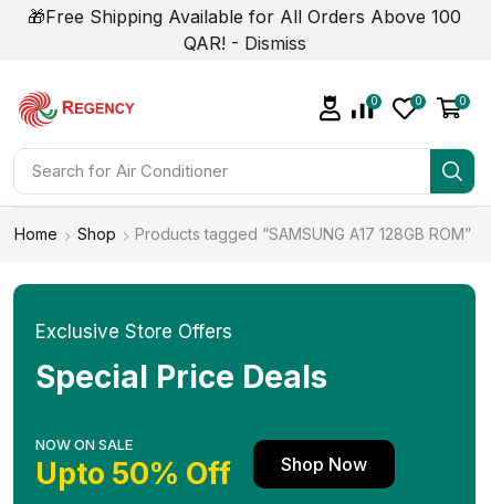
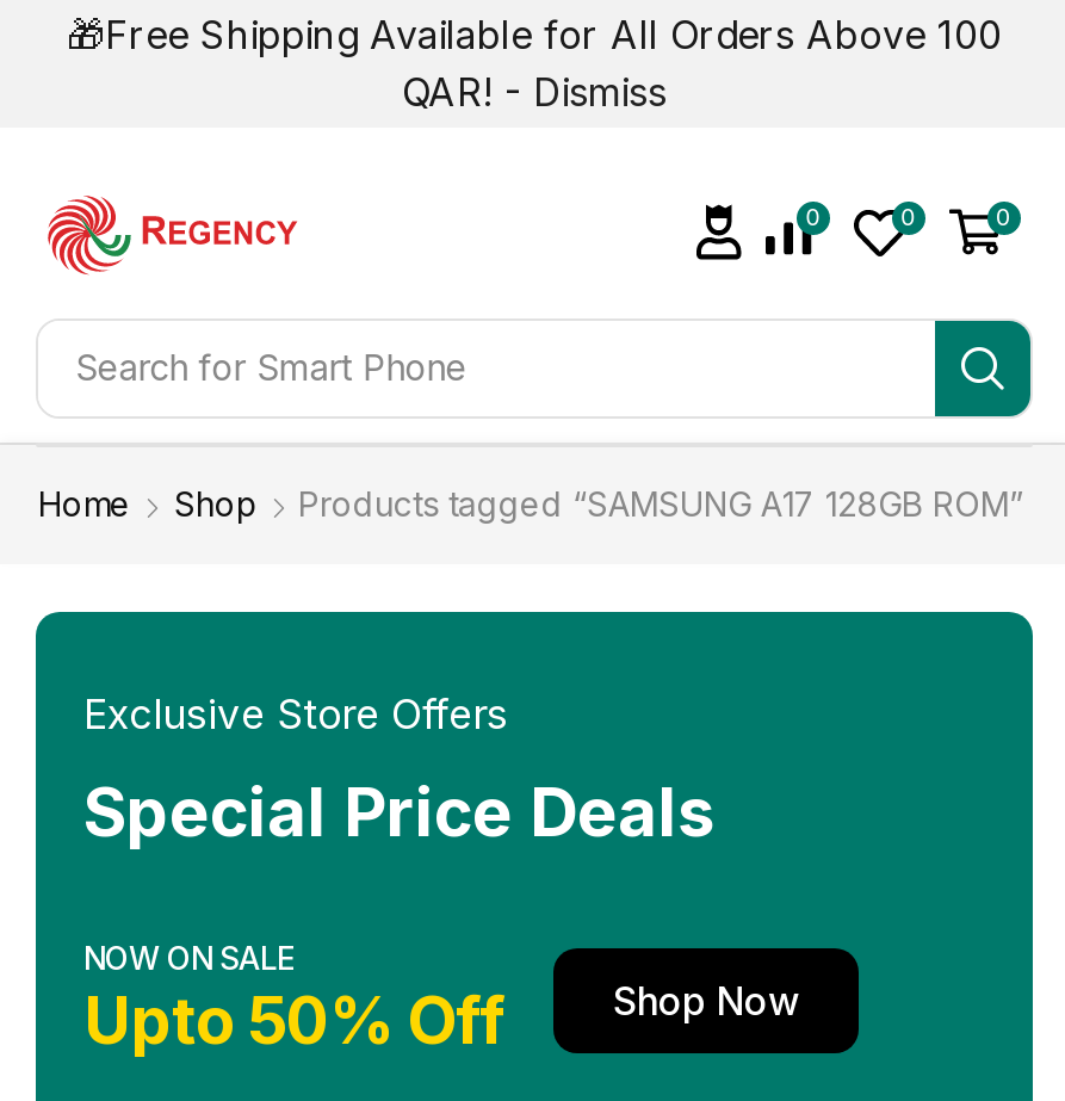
- Search for
+ Search for Smart Phone
